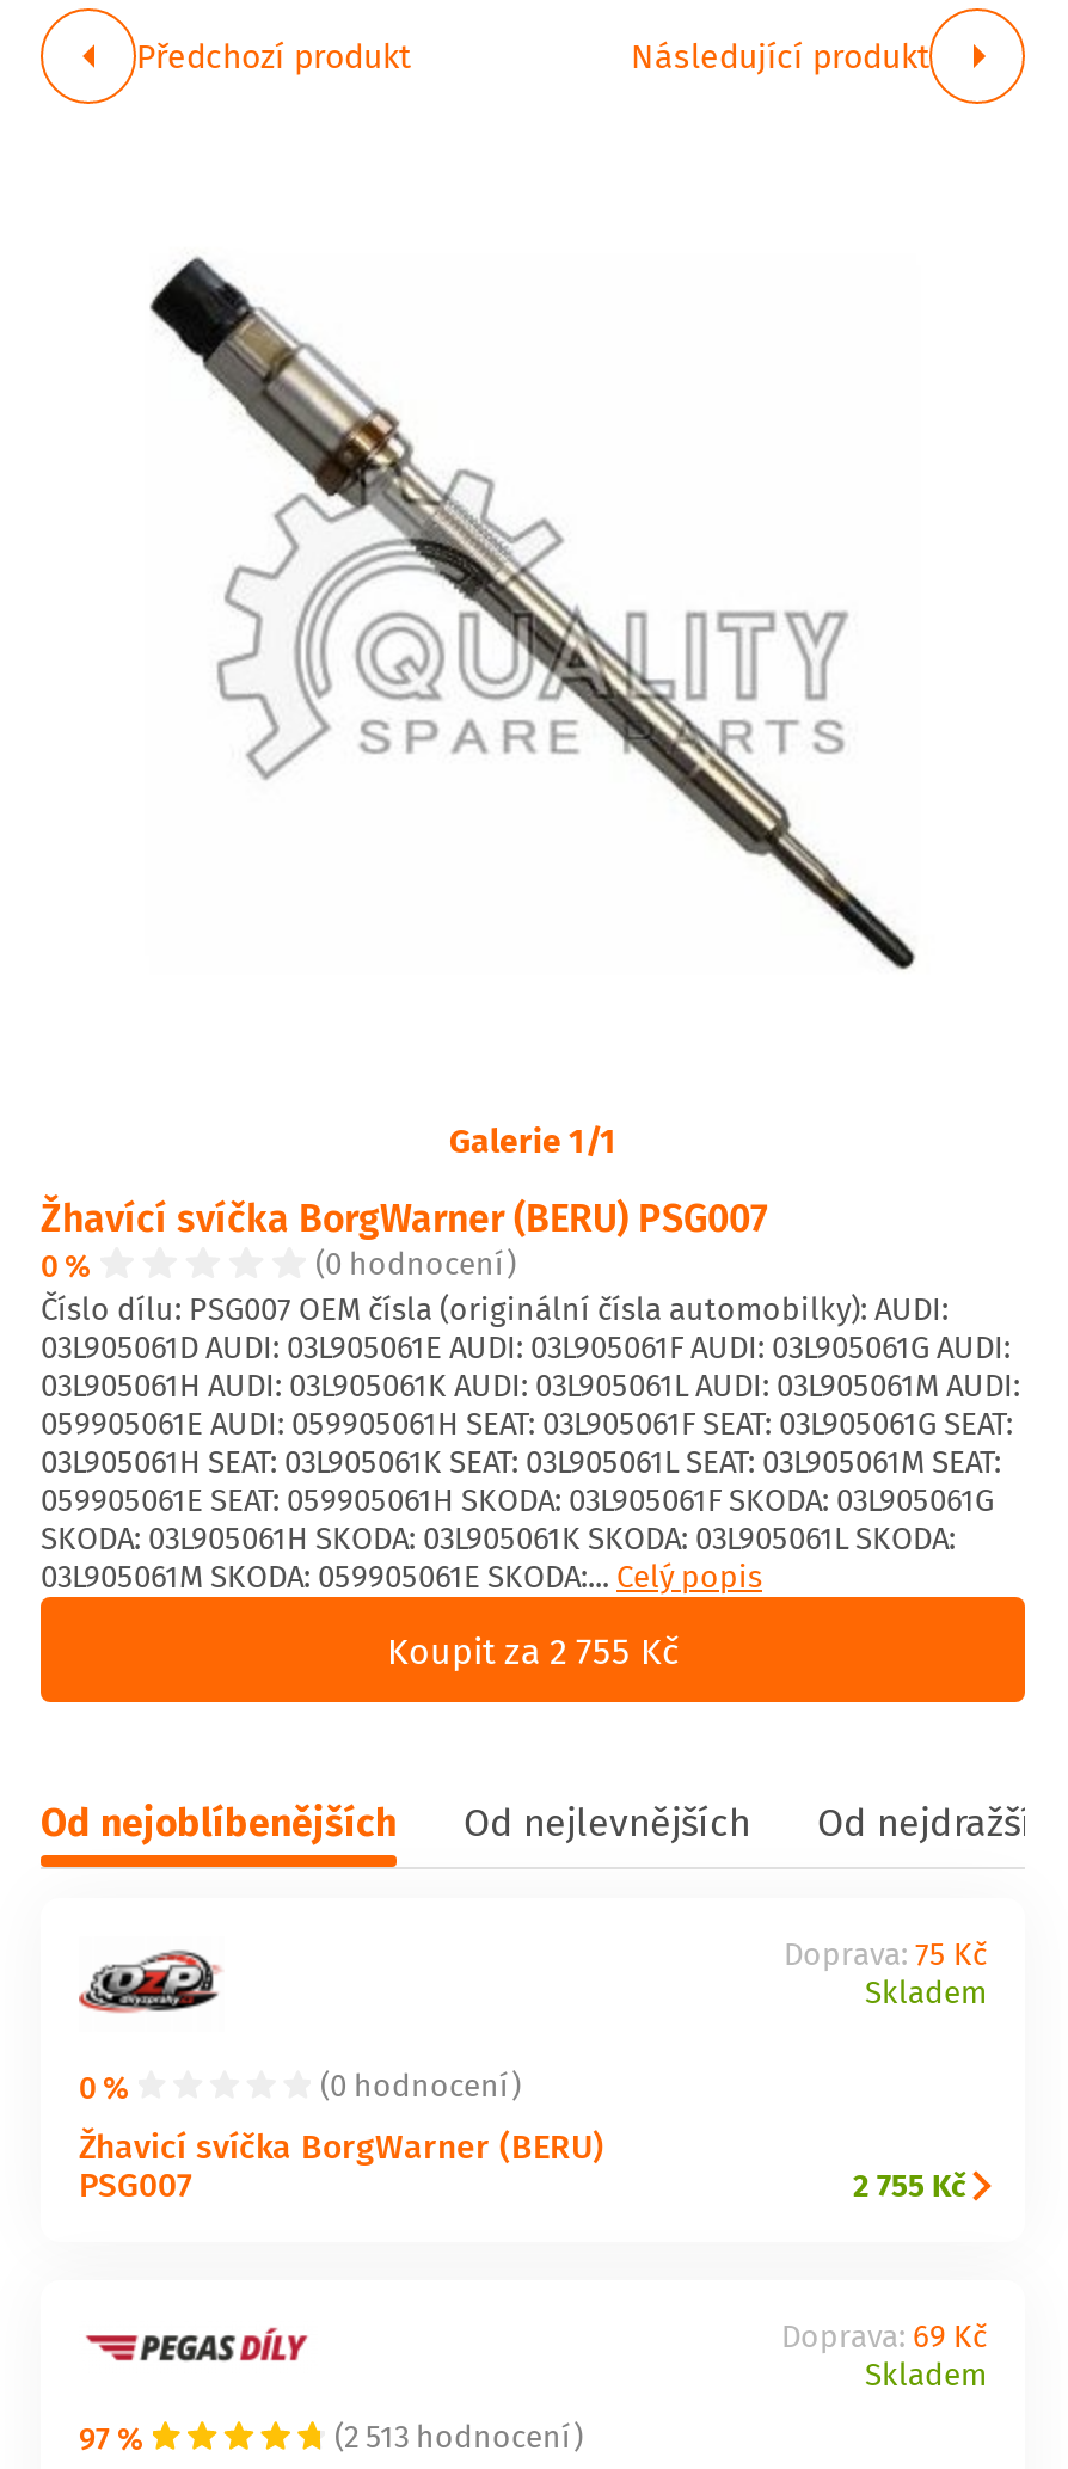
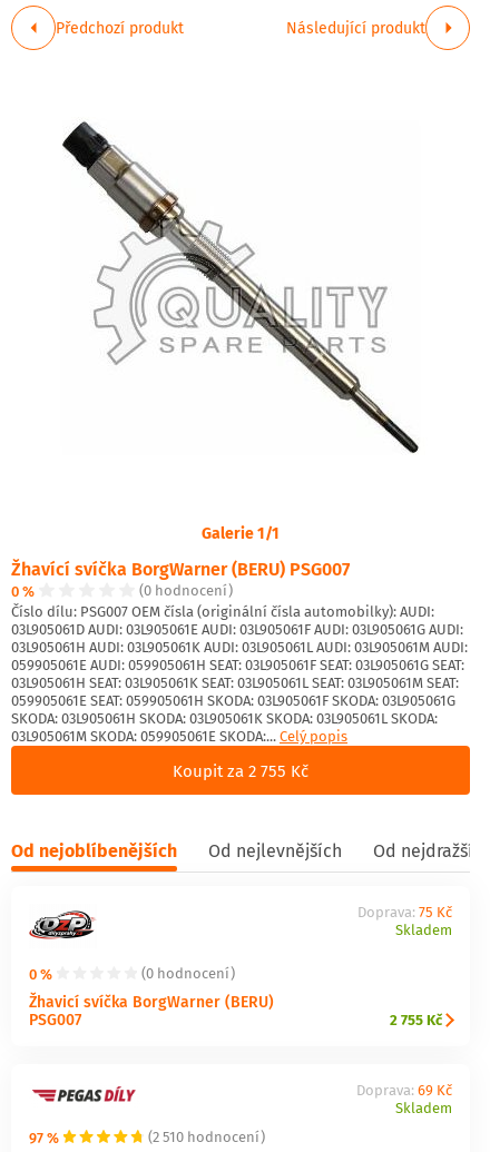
- (2 513 hodnocení)
+ (2 510 hodnocení)
